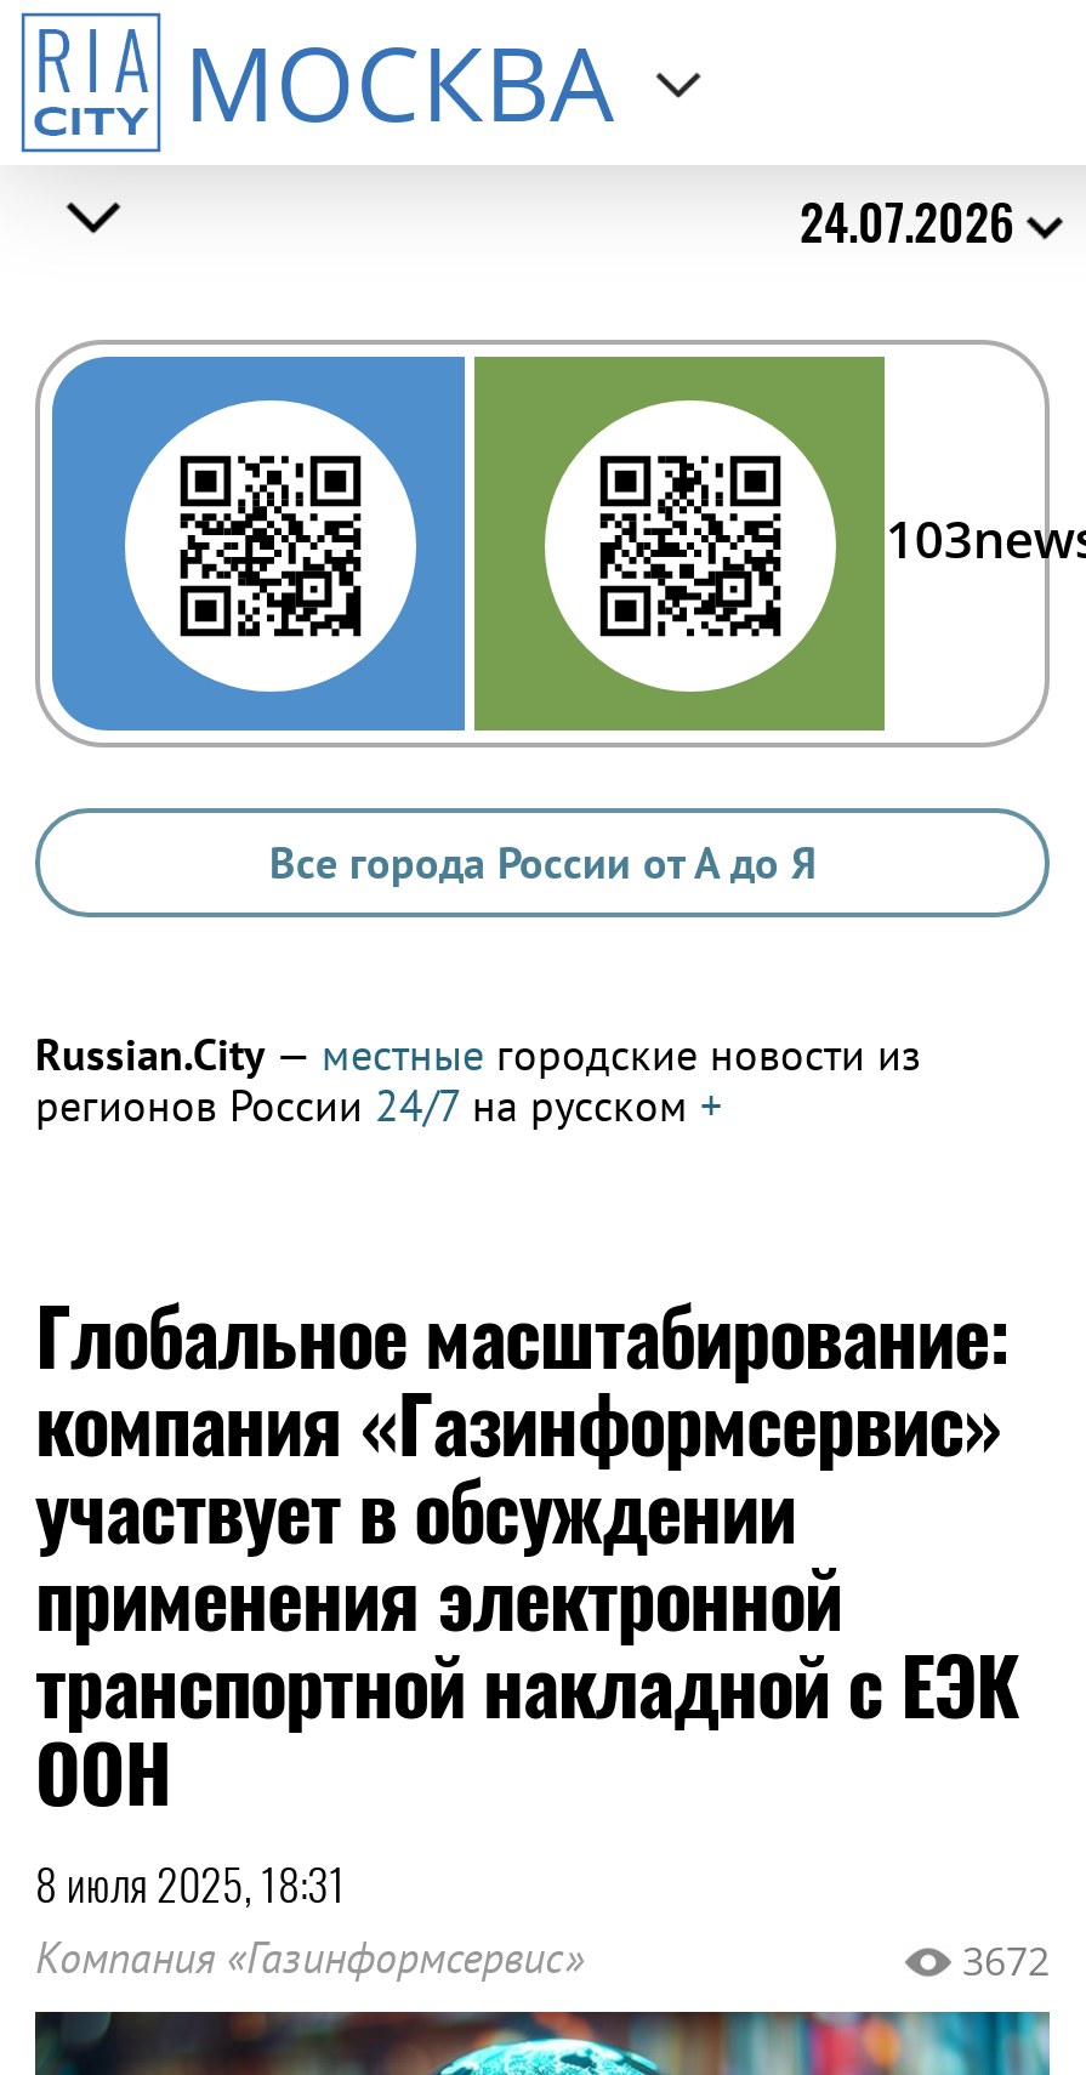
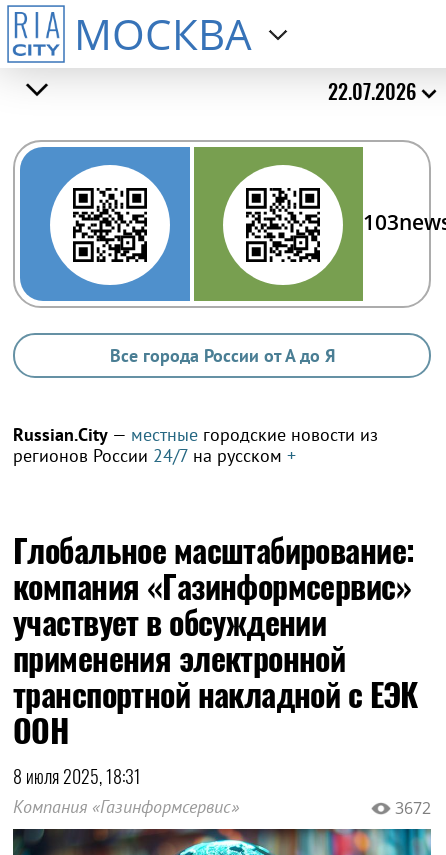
- 24.07.2026
+ 22.07.2026
